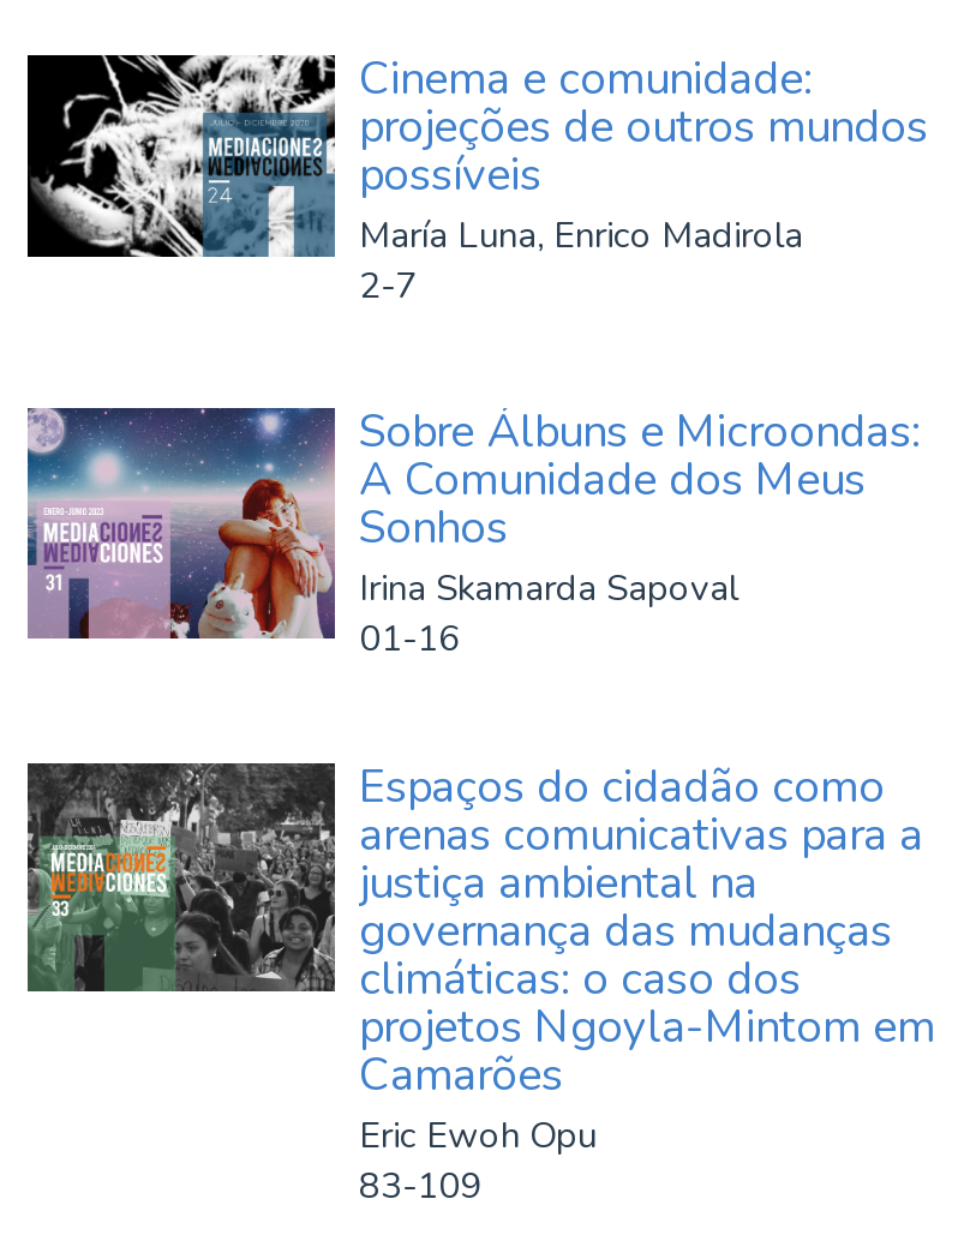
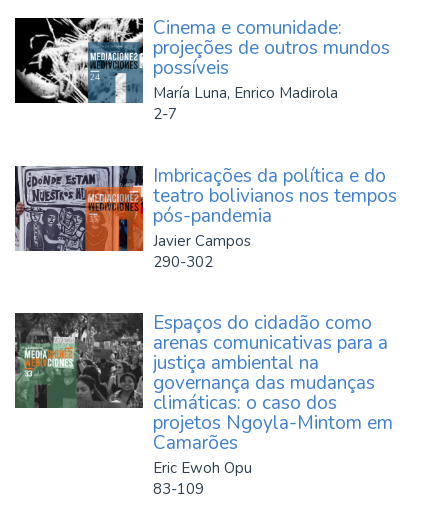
- [image]
- Sobre Álbuns e Microondas:
- A Comunidade dos Meus
- Sonhos
- Irina Skamarda Sapoval
- 01-16
+ [image]
+ Imbricações da política e do
+ teatro bolivianos nos tempos
+ pós-pandemia
+ Javier Campos
+ 290-302
